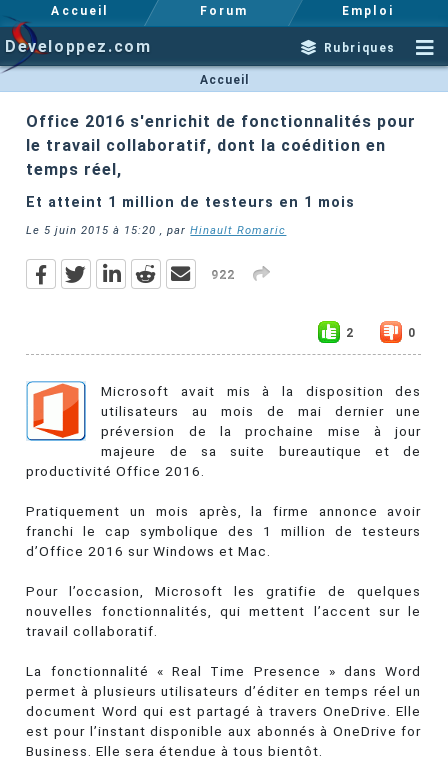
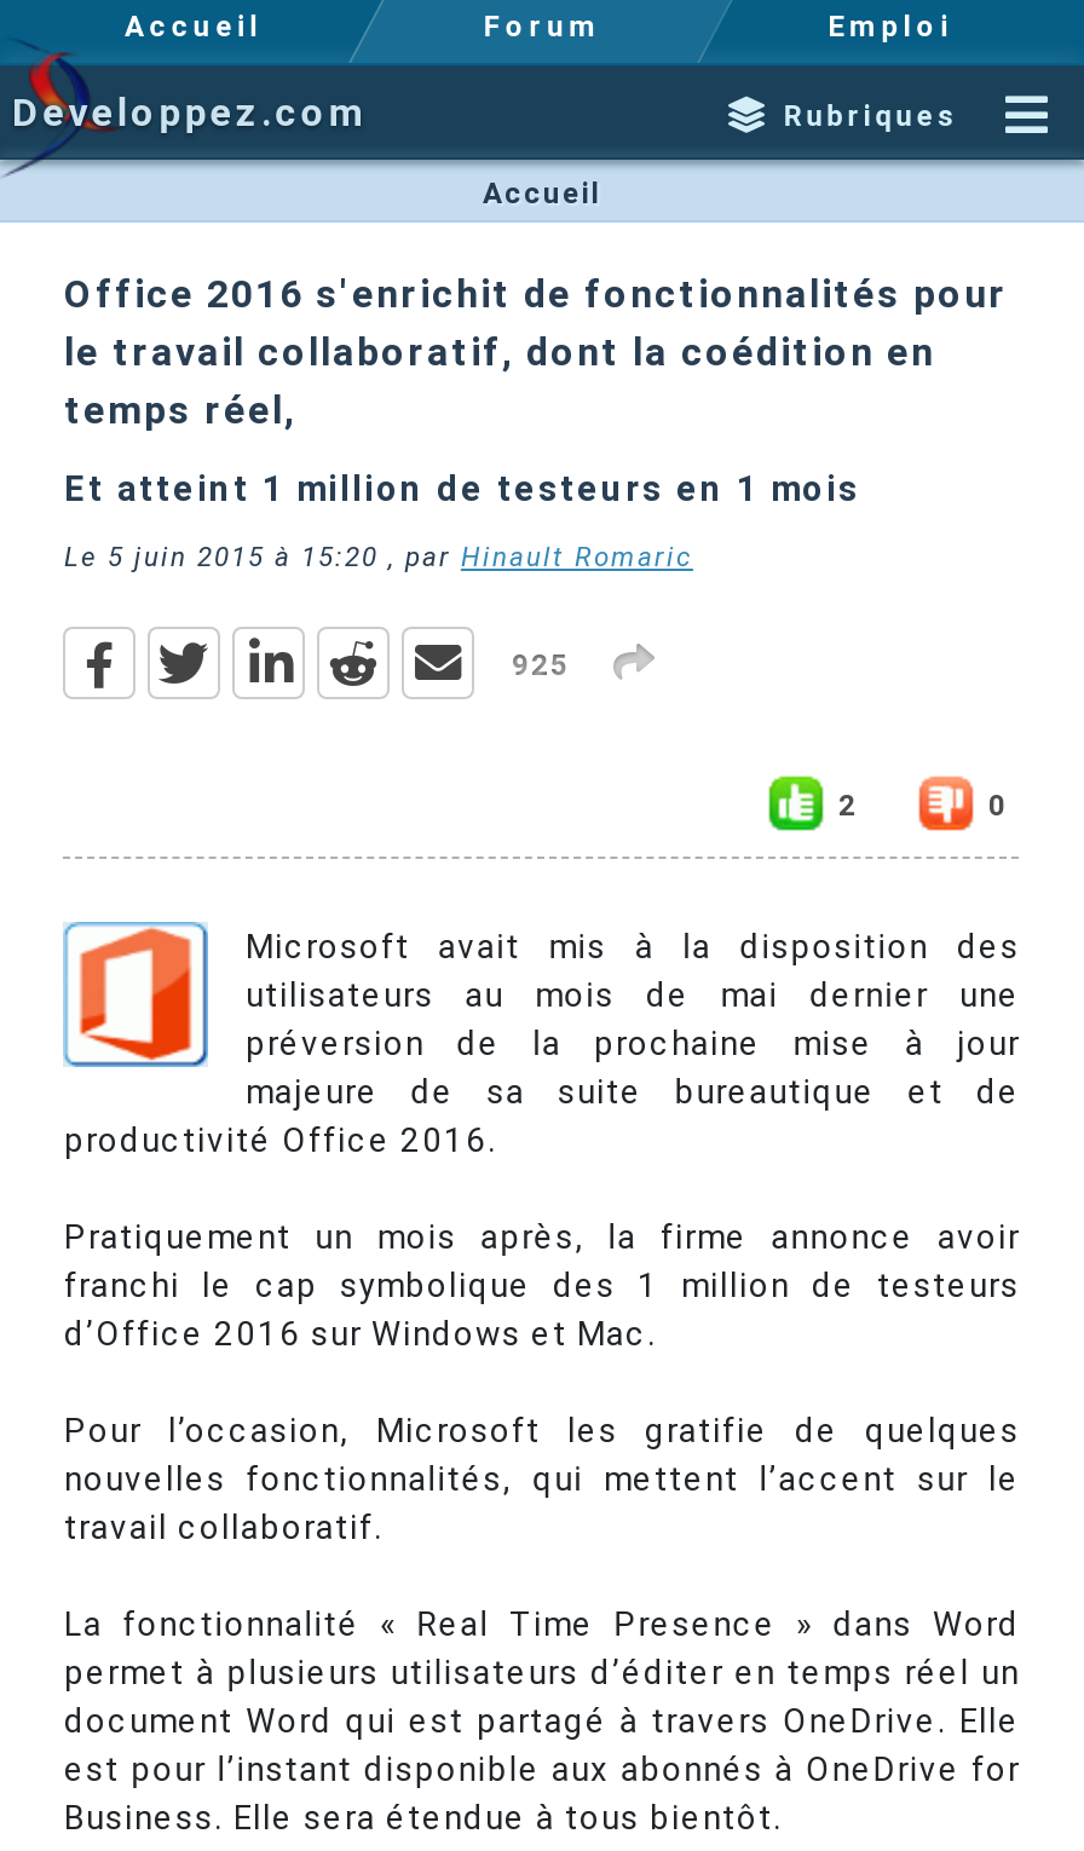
- 922
+ 925
